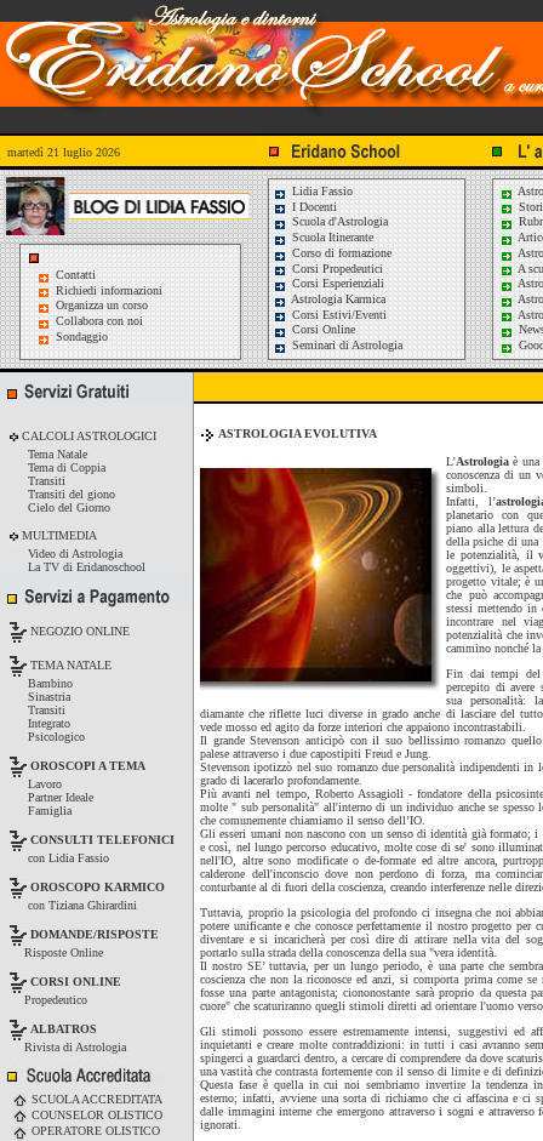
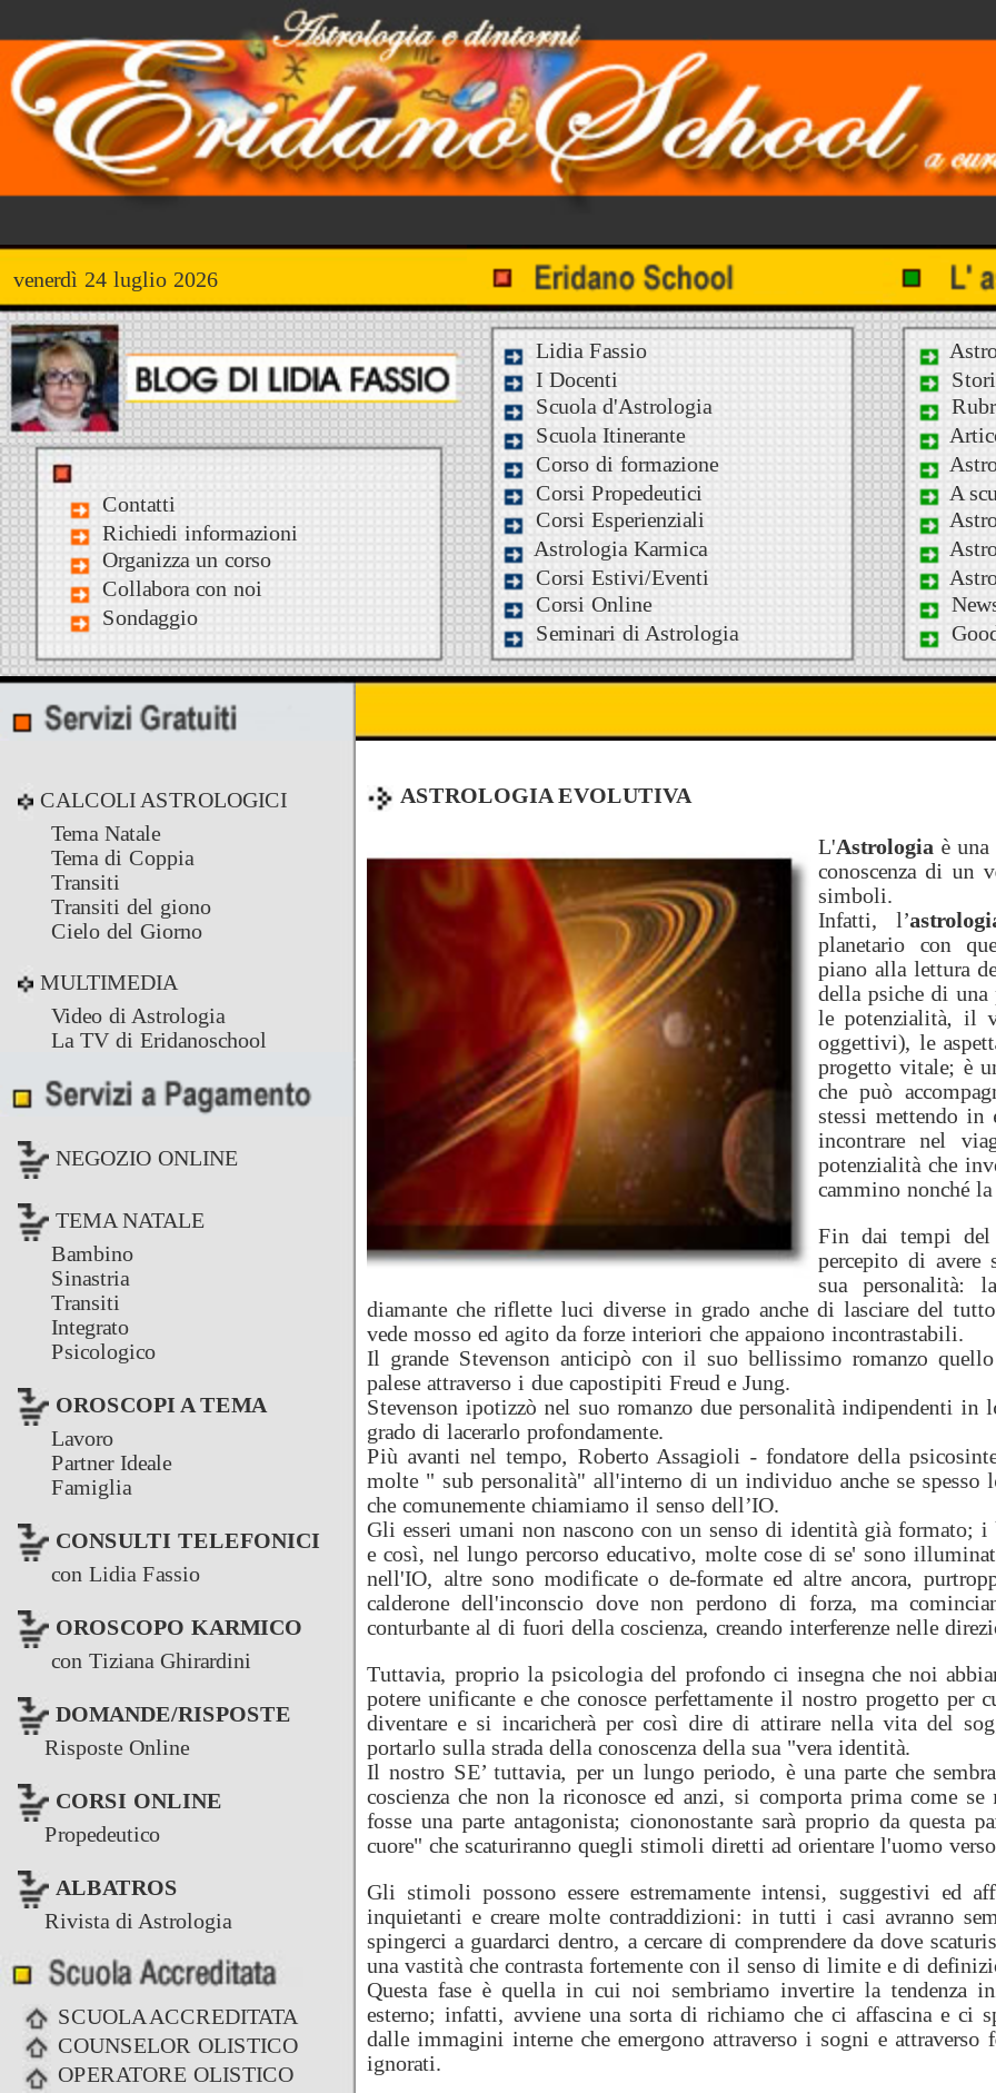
- martedì 21 luglio 2026
+ venerdì 24 luglio 2026
